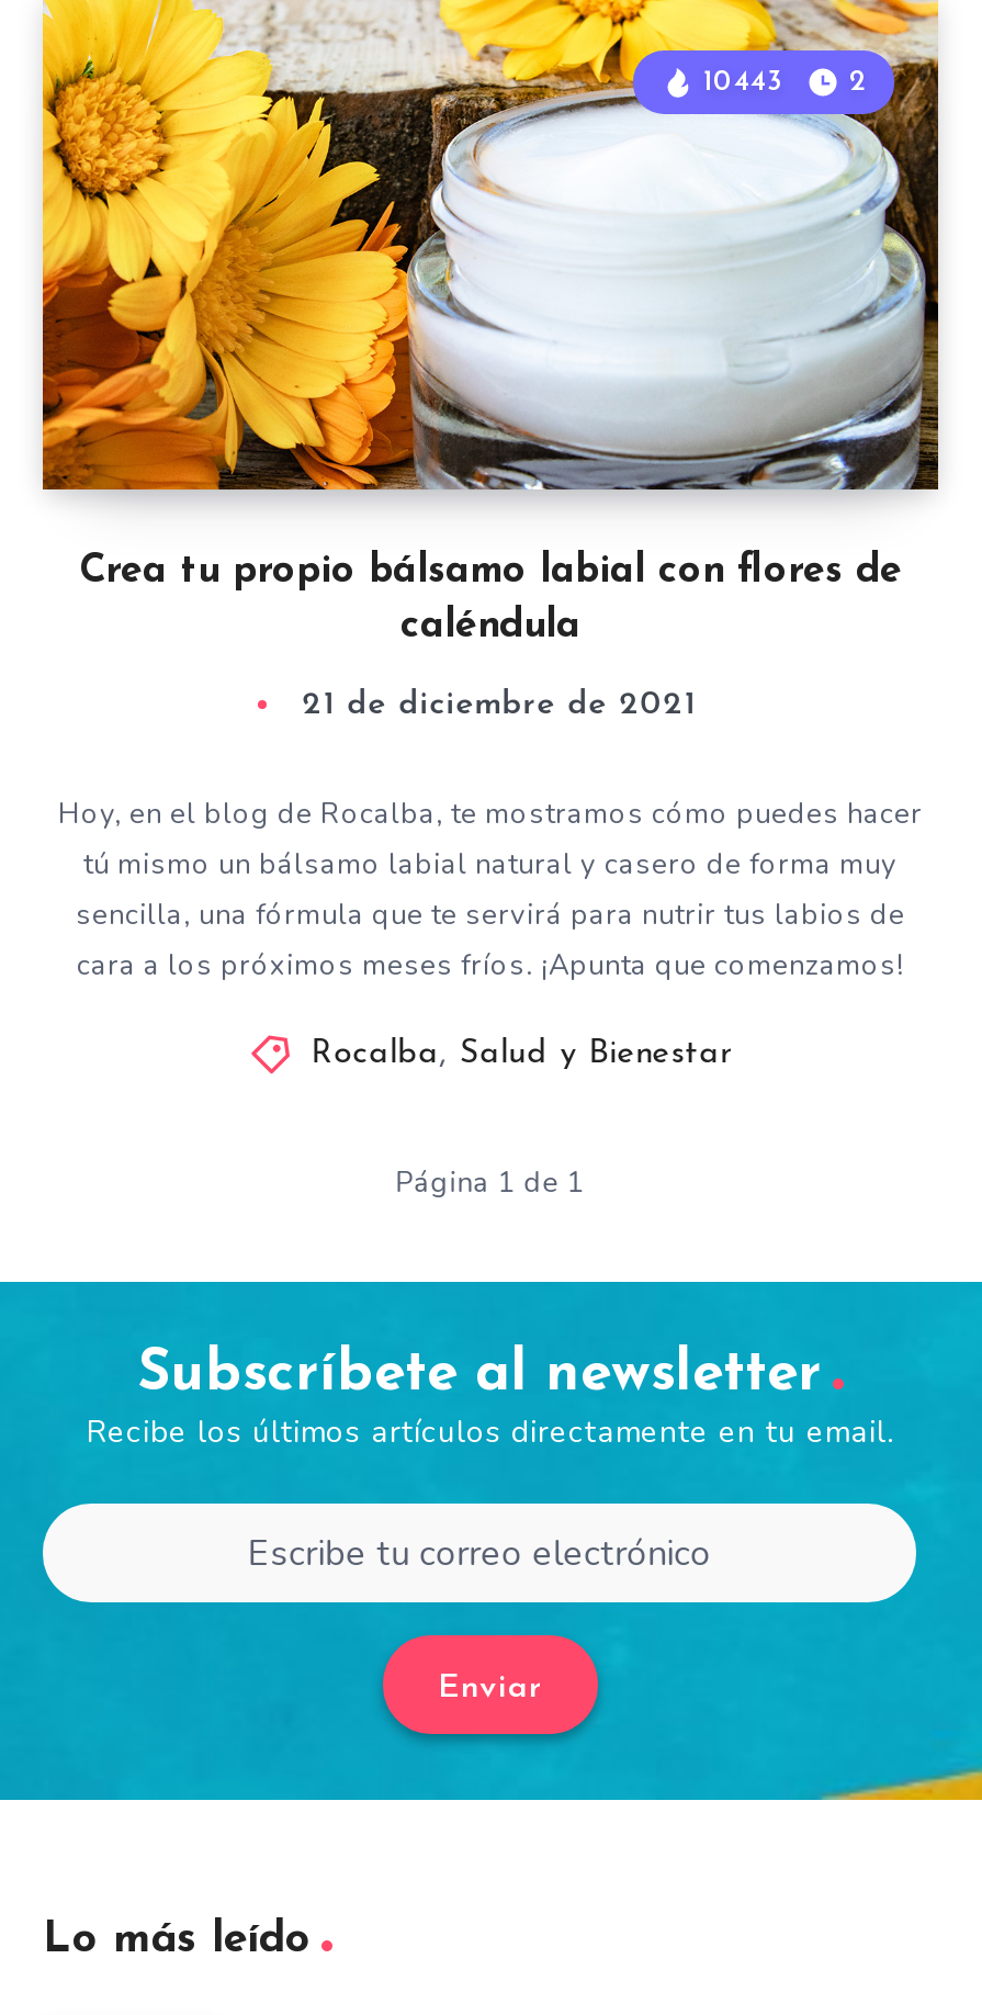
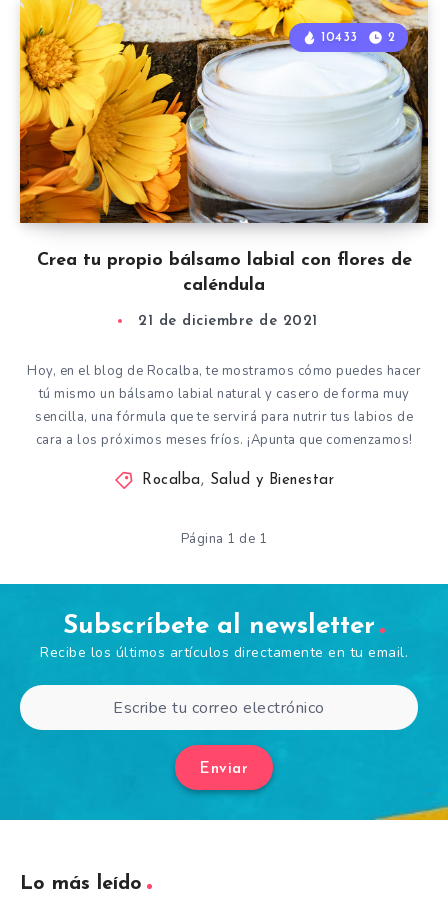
- 10443 2
+ 10433 2
